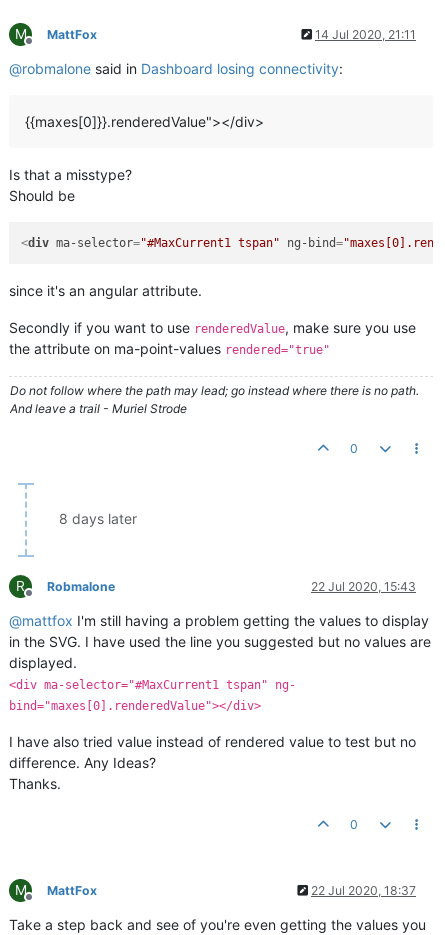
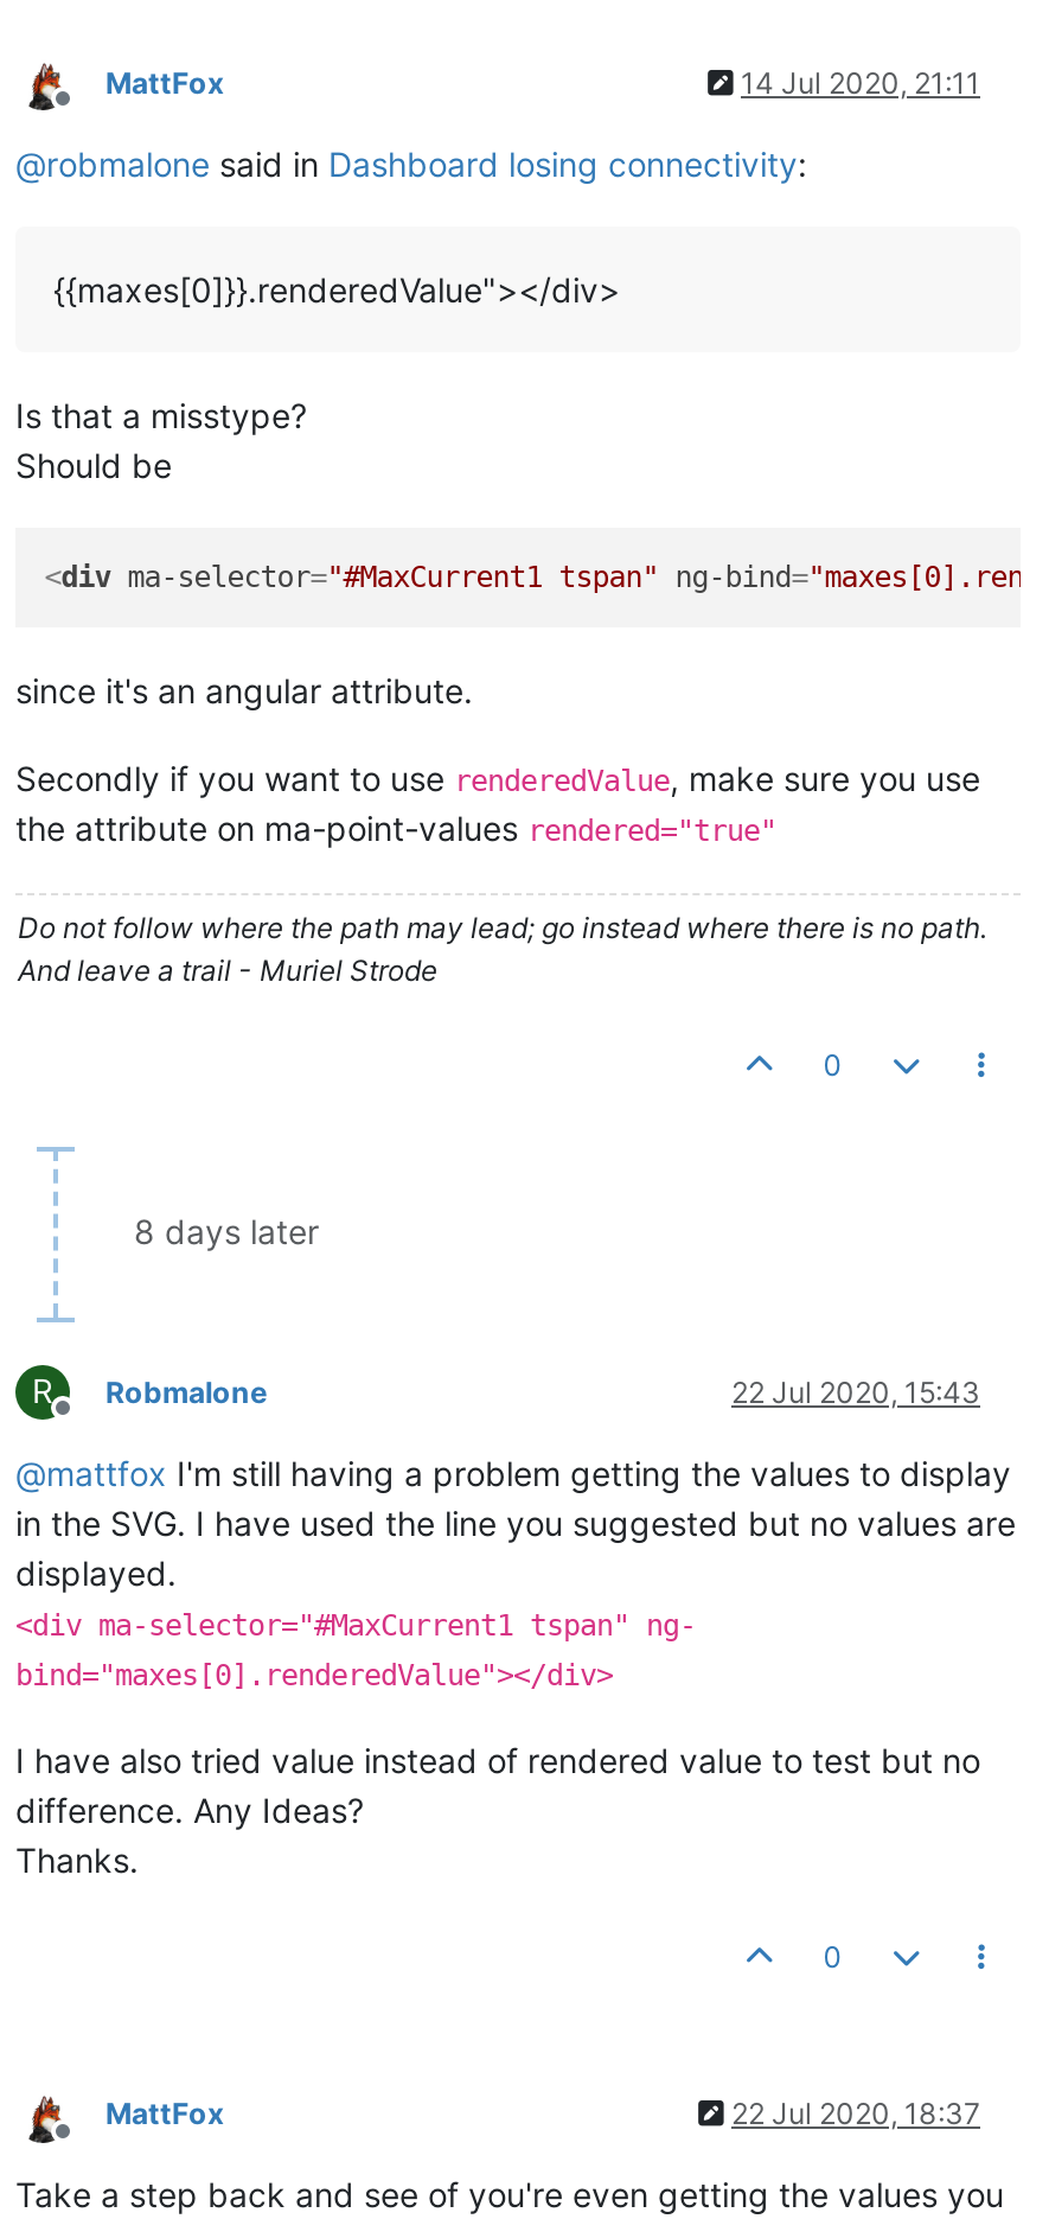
- M

- M
